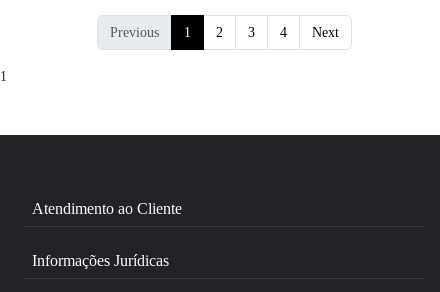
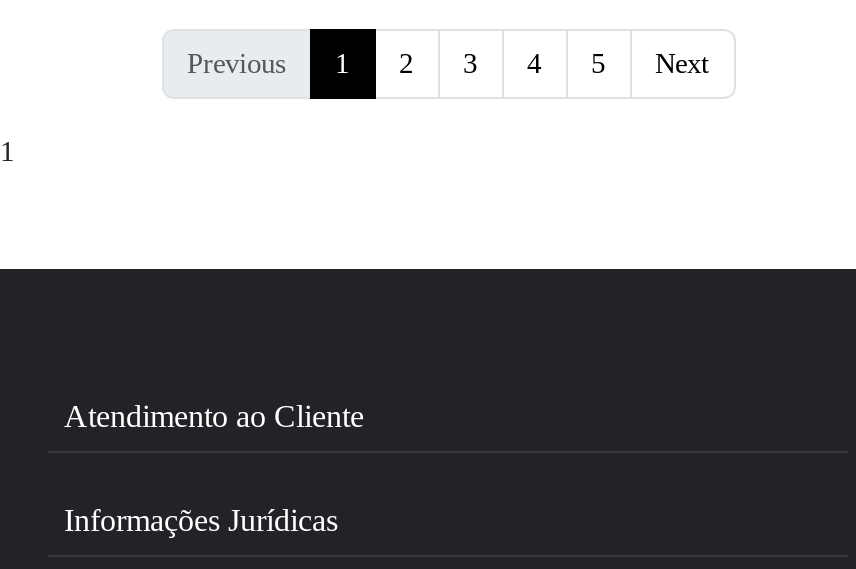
+ 5
